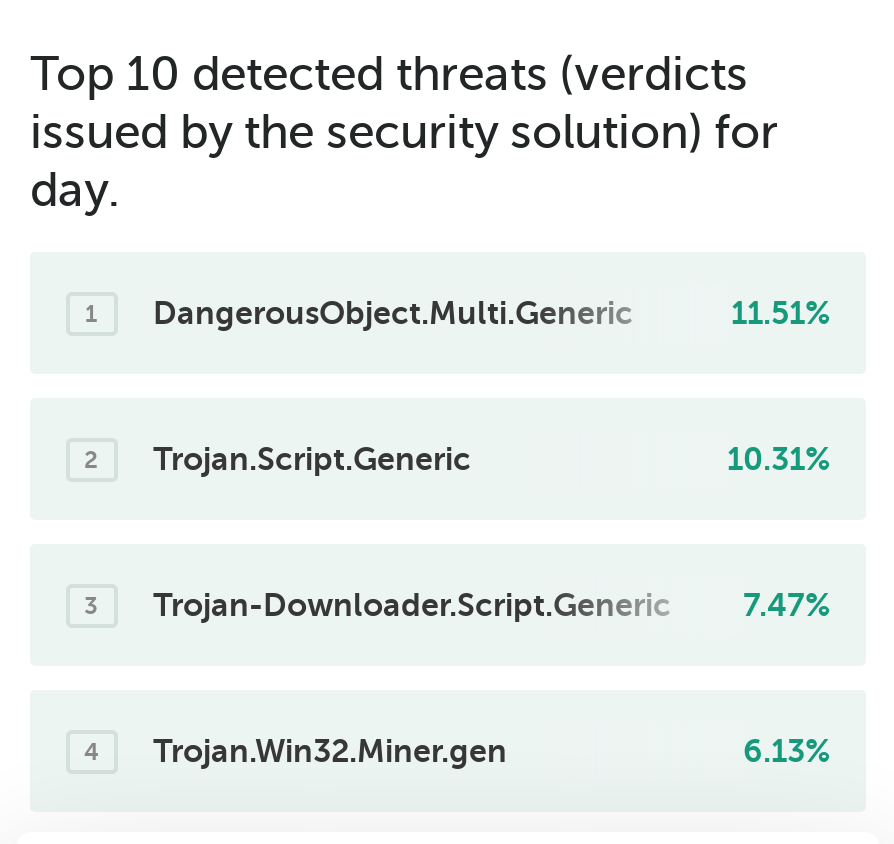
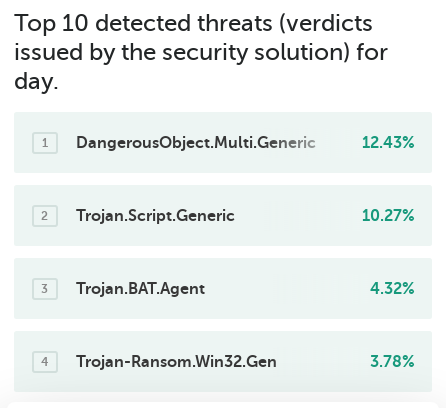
- 11.51%
+ 12.43%

- 10.31%
+ 10.27%

- Trojan-Downloader.Script.Generic
- 7.47%
+ Trojan.BAT.Agent
+ 4.32%

- Trojan.Win32.Miner.gen
- 6.13%
+ Trojan-Ransom.Win32.Gen
+ 3.78%
